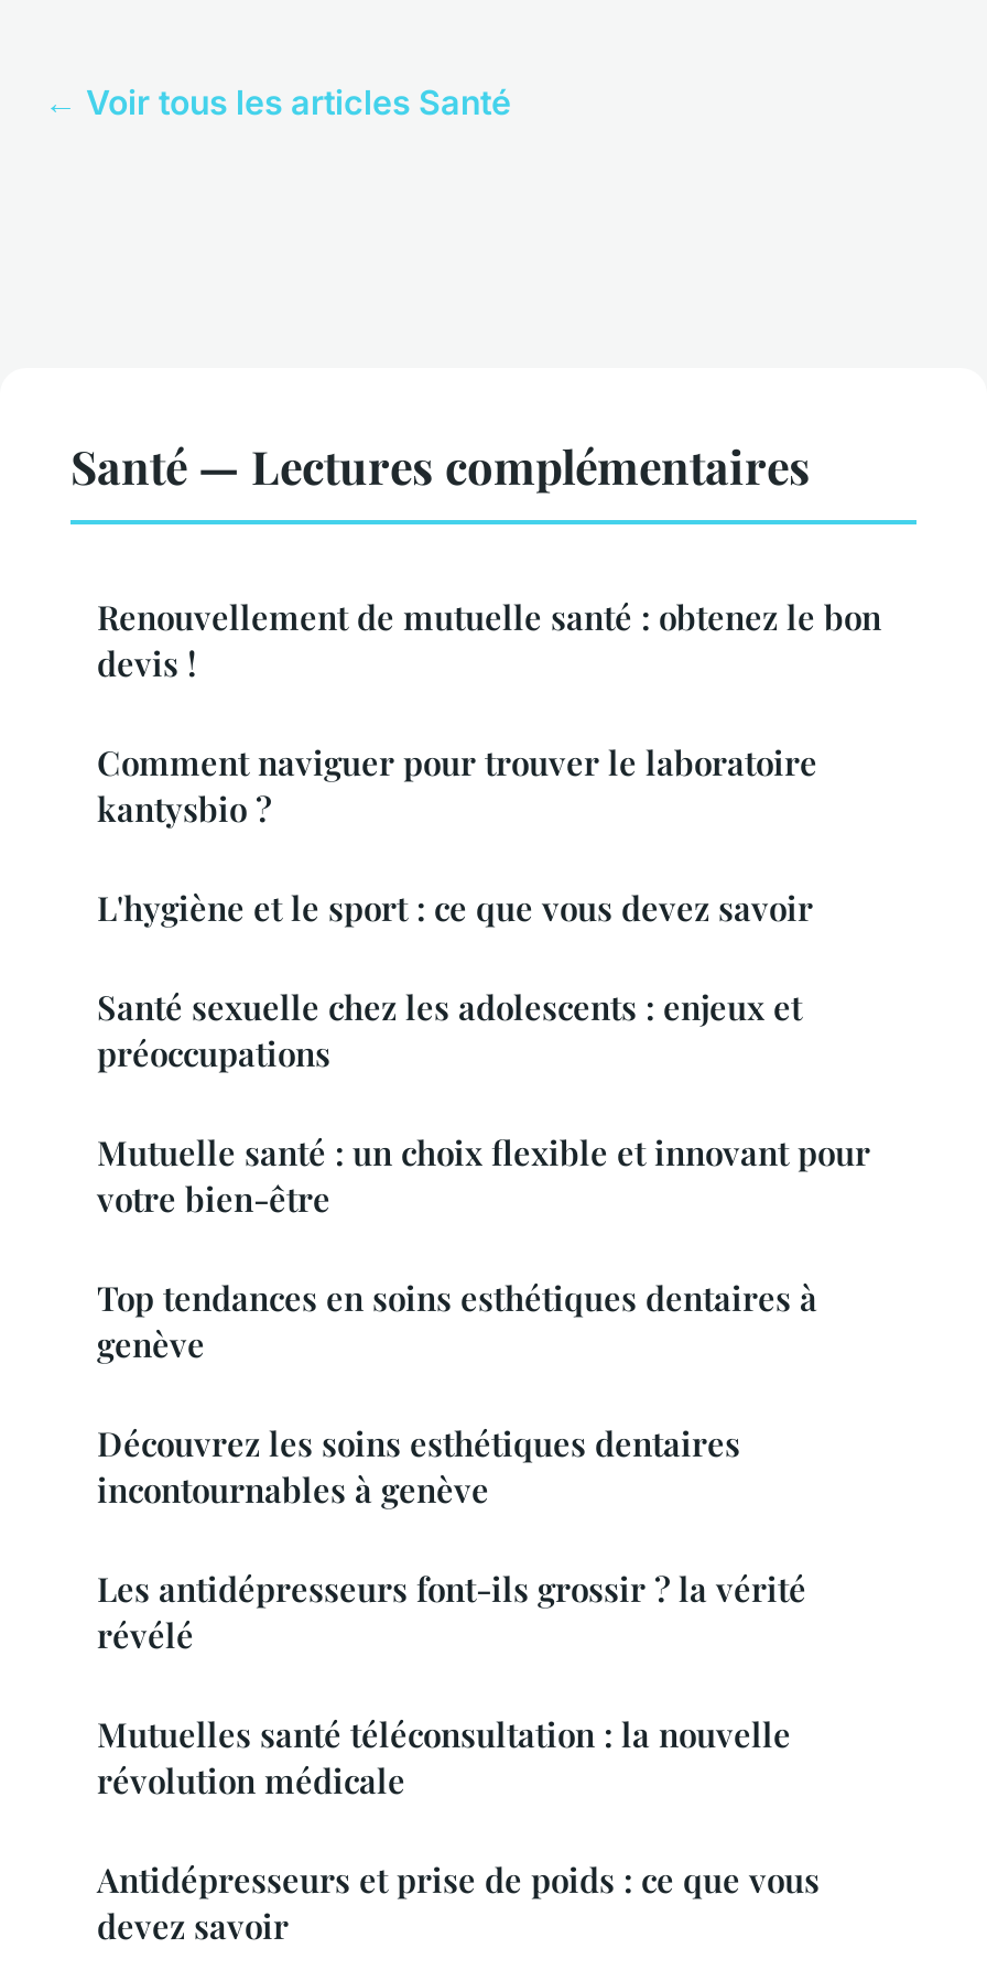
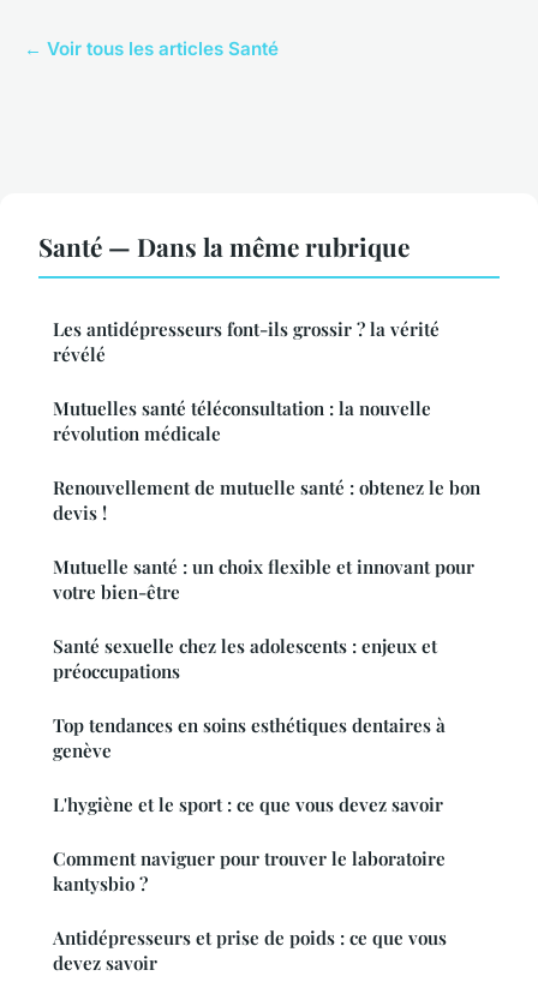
- Santé — Lectures complémentaires
- Découvrez les soins esthétiques dentaires
- incontournables à genève
+ Santé — Dans la même rubrique

moved down: Renouvellement de mutuelle santé : obtenez le bon | devis ! | Mutuelle santé : un choix flexible et innovant pour | ... | Comment naviguer pour trouver le laboratoire | kantysbio ?

moved up: Les antidépresseurs font-ils grossir ? la vérité | révélé | Mutuelles santé téléconsultation : la nouvelle | révolution médicale
